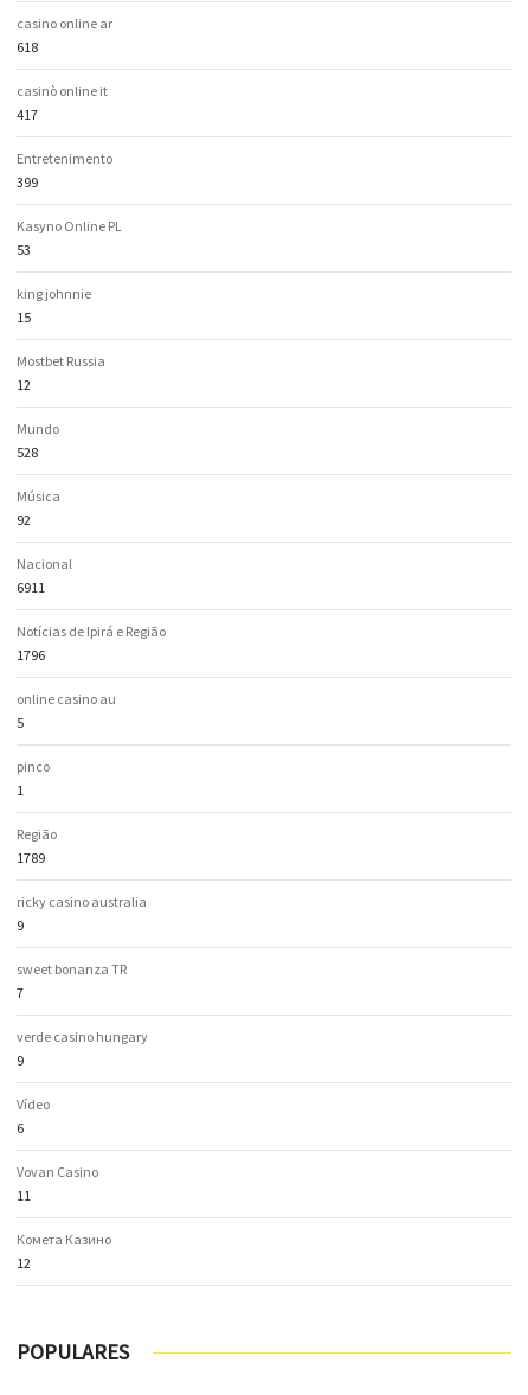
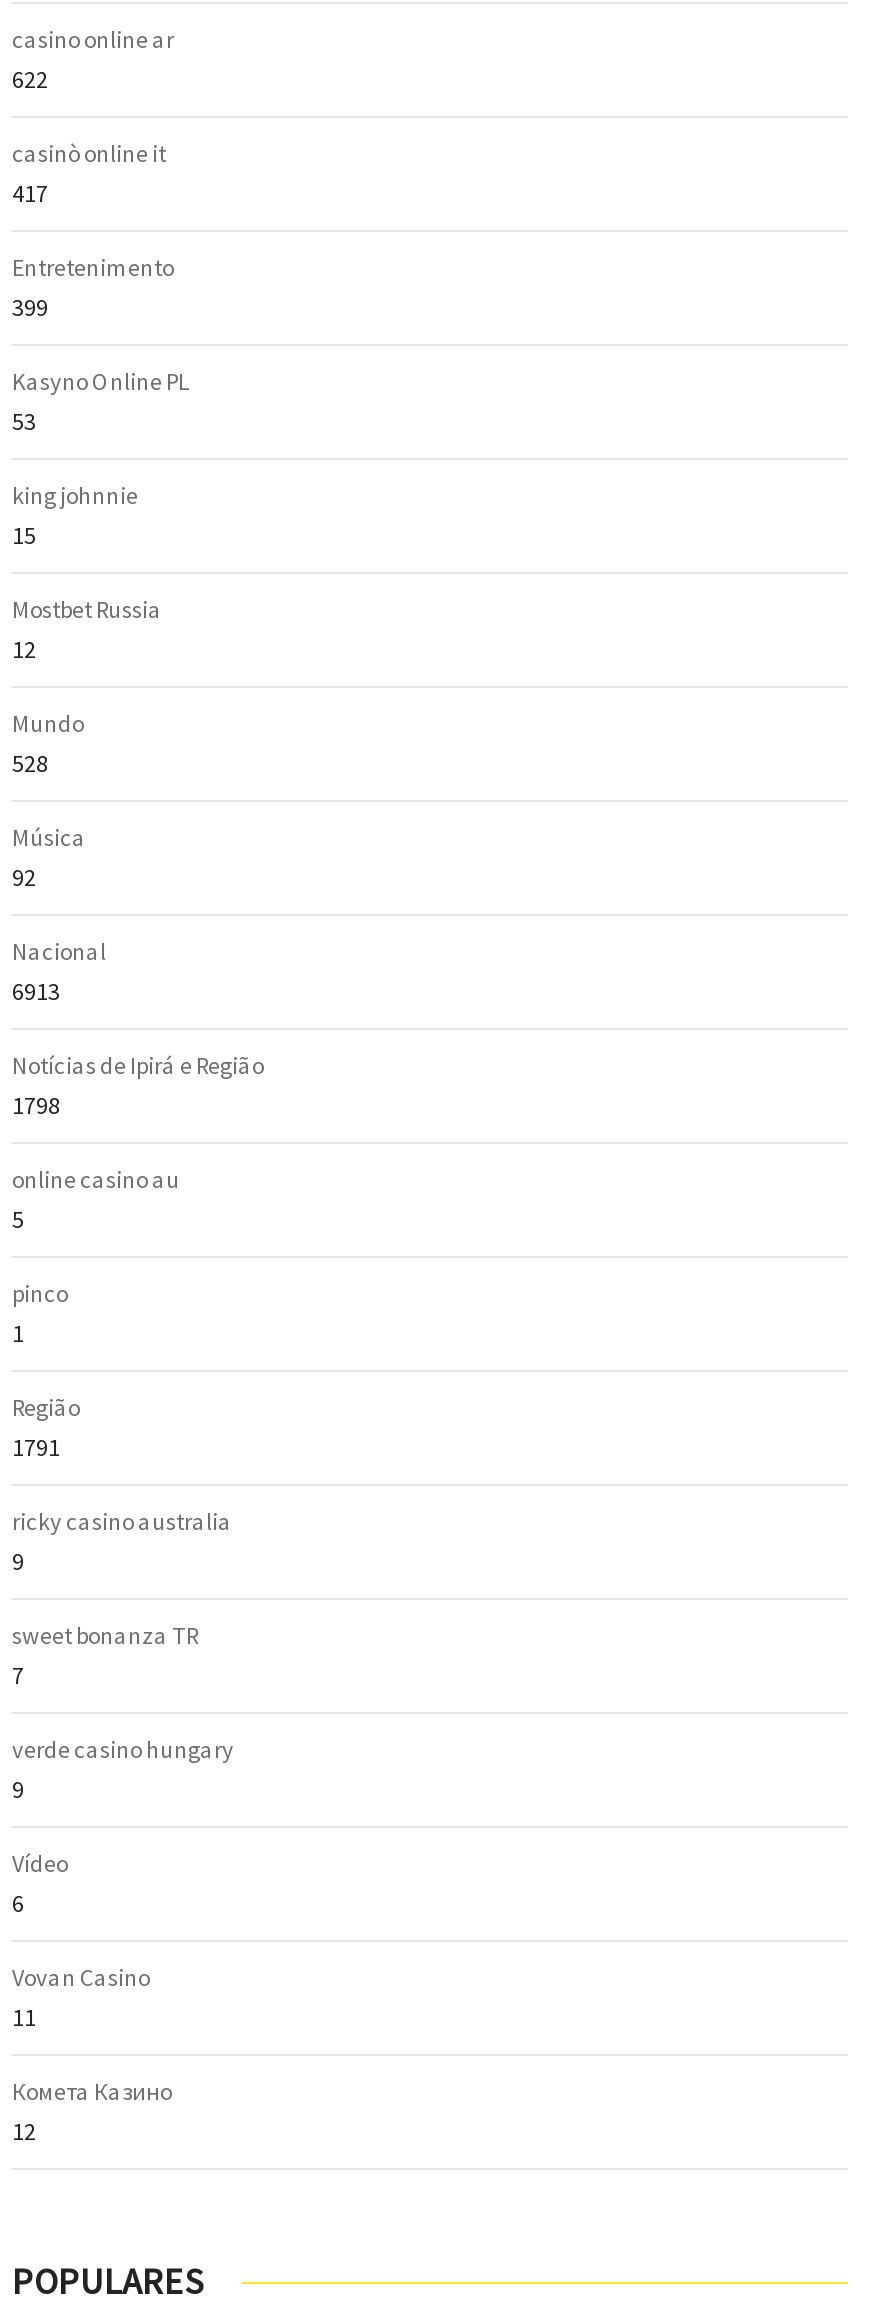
- 618
+ 622

- 6911
+ 6913

- 1796
+ 1798

- 1789
+ 1791
